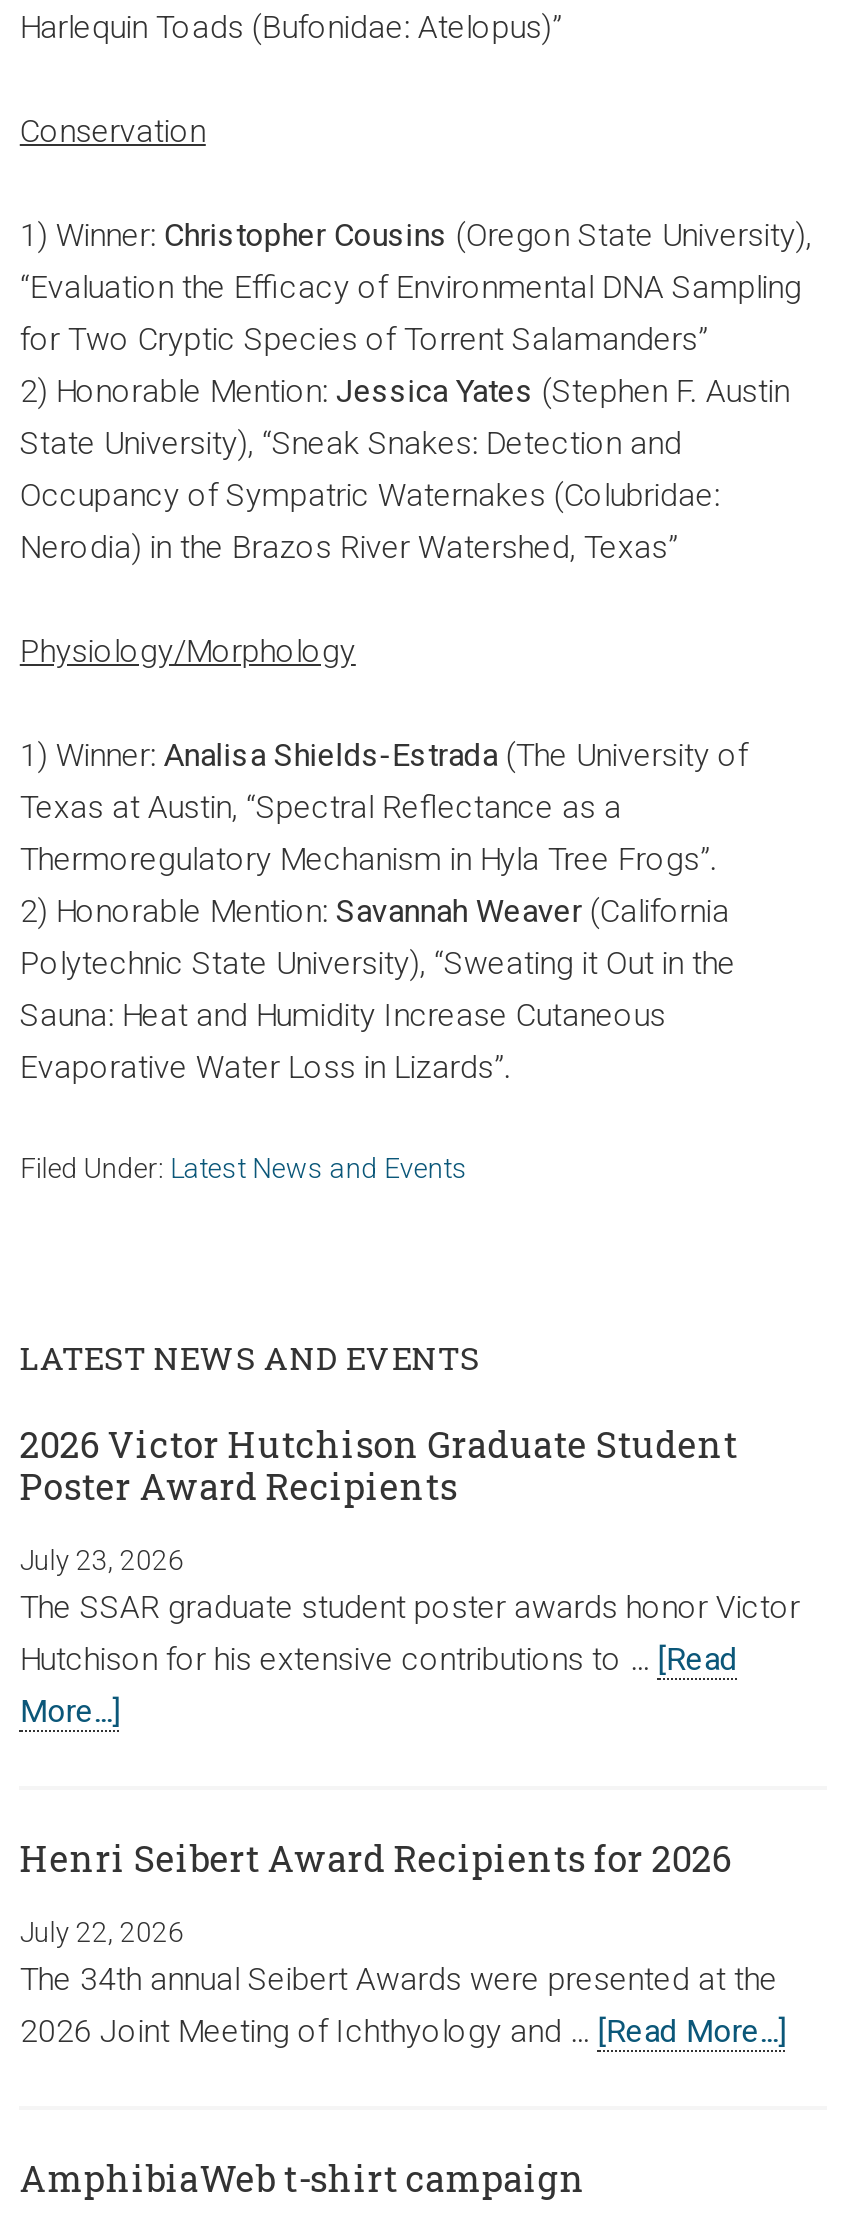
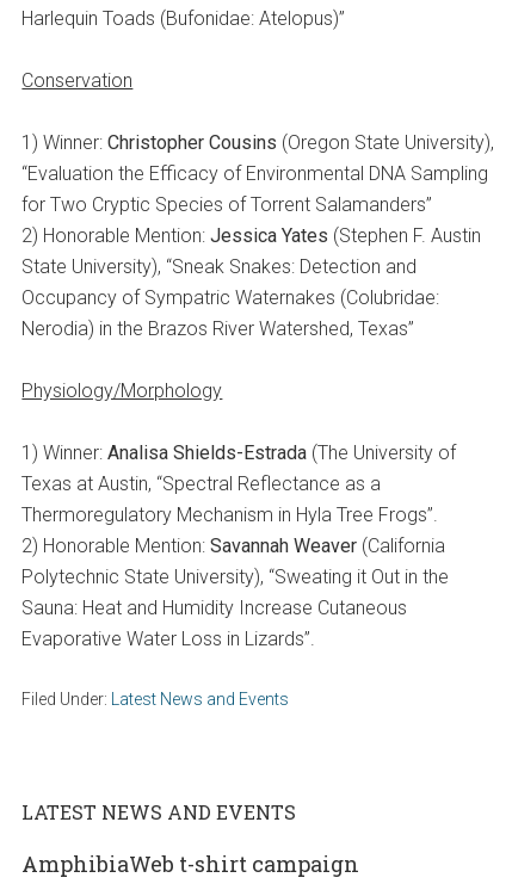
- 2026 Victor Hutchison Graduate Student
- Poster Award Recipients
- July 23, 2026
- The SSAR graduate student poster awards honor Victor
- Hutchison for his extensive contributions to … [Read
- More...]
- Henri Seibert Award Recipients for 2026
- July 22, 2026
- The 34th annual Seibert Awards were presented at the
- 2026 Joint Meeting of Ichthyology and … [Read More...]
